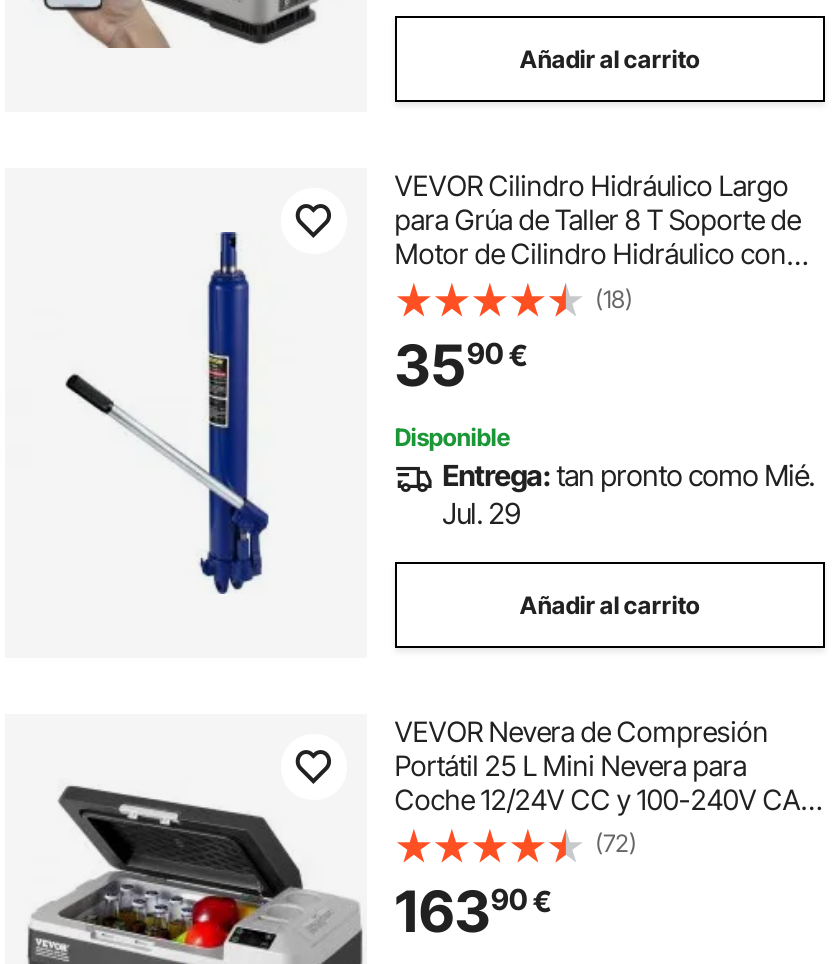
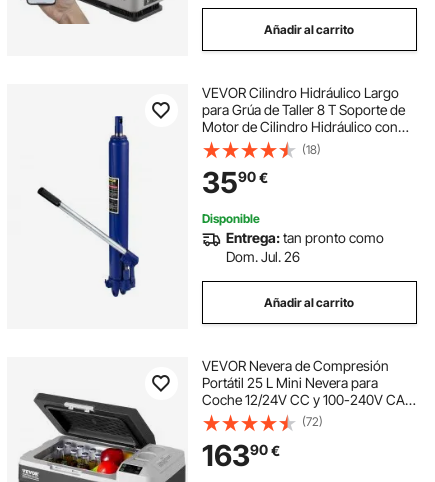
- Entrega: tan pronto como Mié.
- Jul. 29
+ Entrega: tan pronto como
+ Dom. Jul. 26
